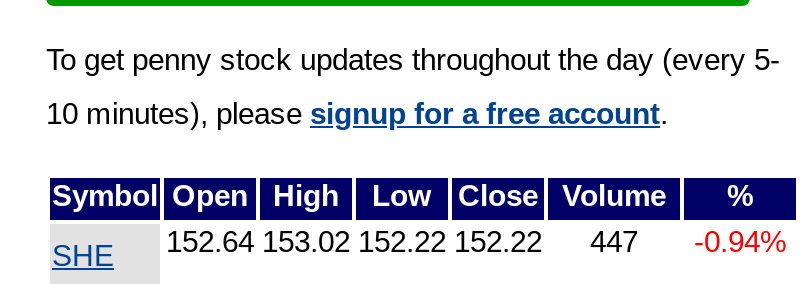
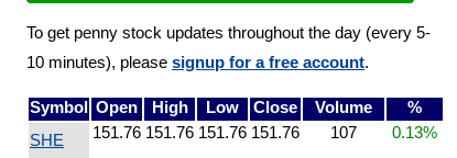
- 152.64 153.02 152.22 152.22
+ 151.76 151.76 151.76 151.76

- 447
+ 107

- -0.94%
+ 0.13%
